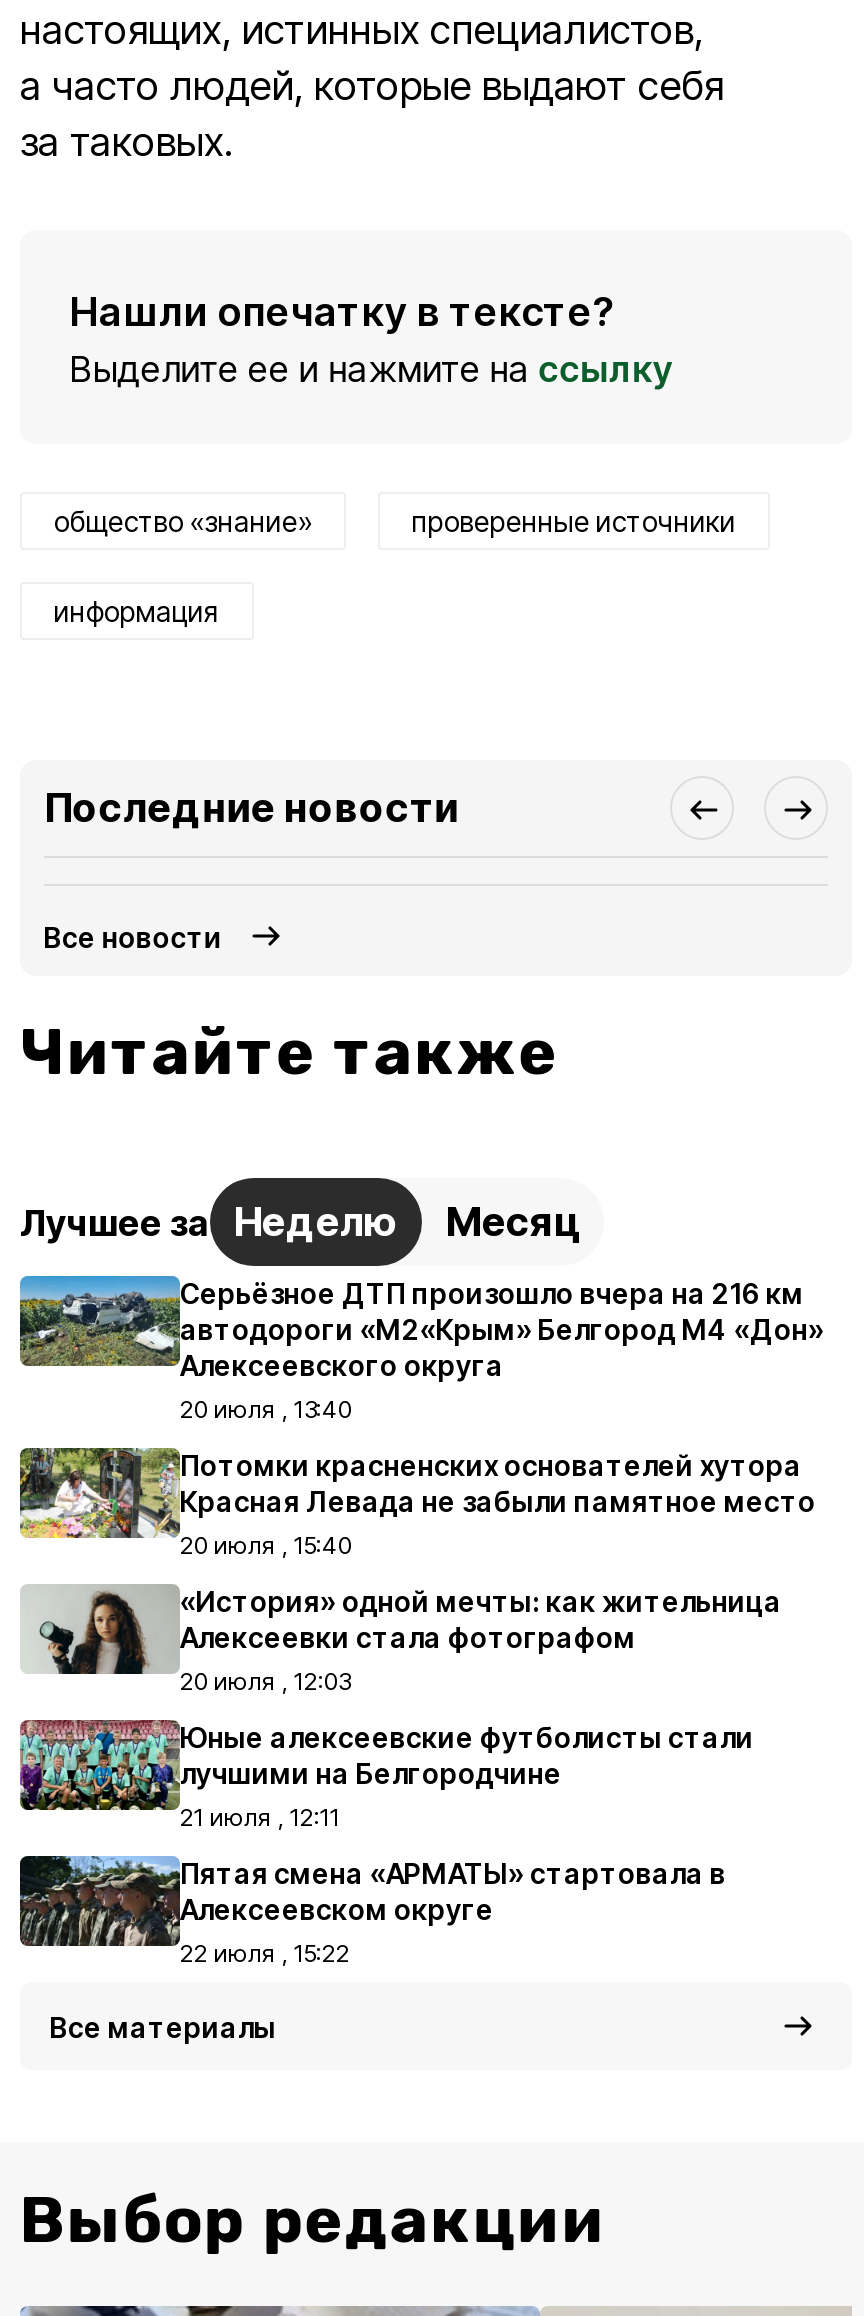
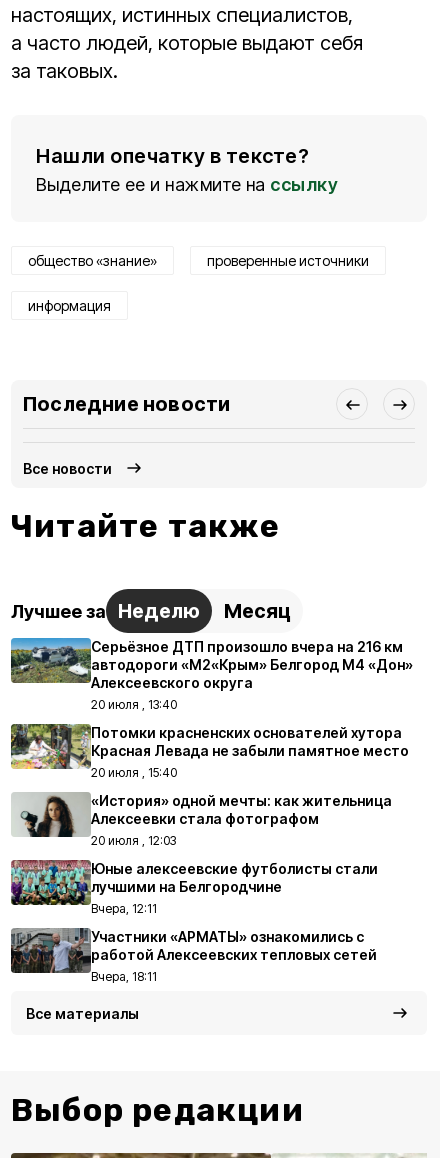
- 21 июля , 12:11
+ Вчера, 12:11

- [image]
- Пятая смена «АРМАТЫ» стартовала в
- Алексеевском округе
- 22 июля , 15:22
+ [image]
+ Участники «АРМАТЫ» ознакомились с
+ работой Алексеевских тепловых сетей
+ Вчера, 18:11
